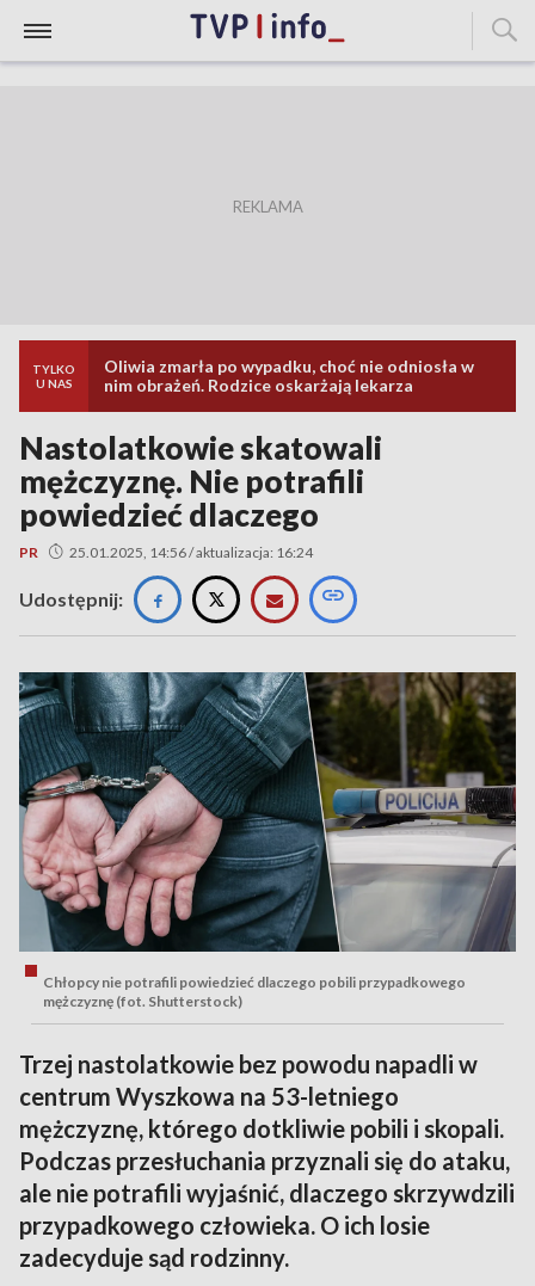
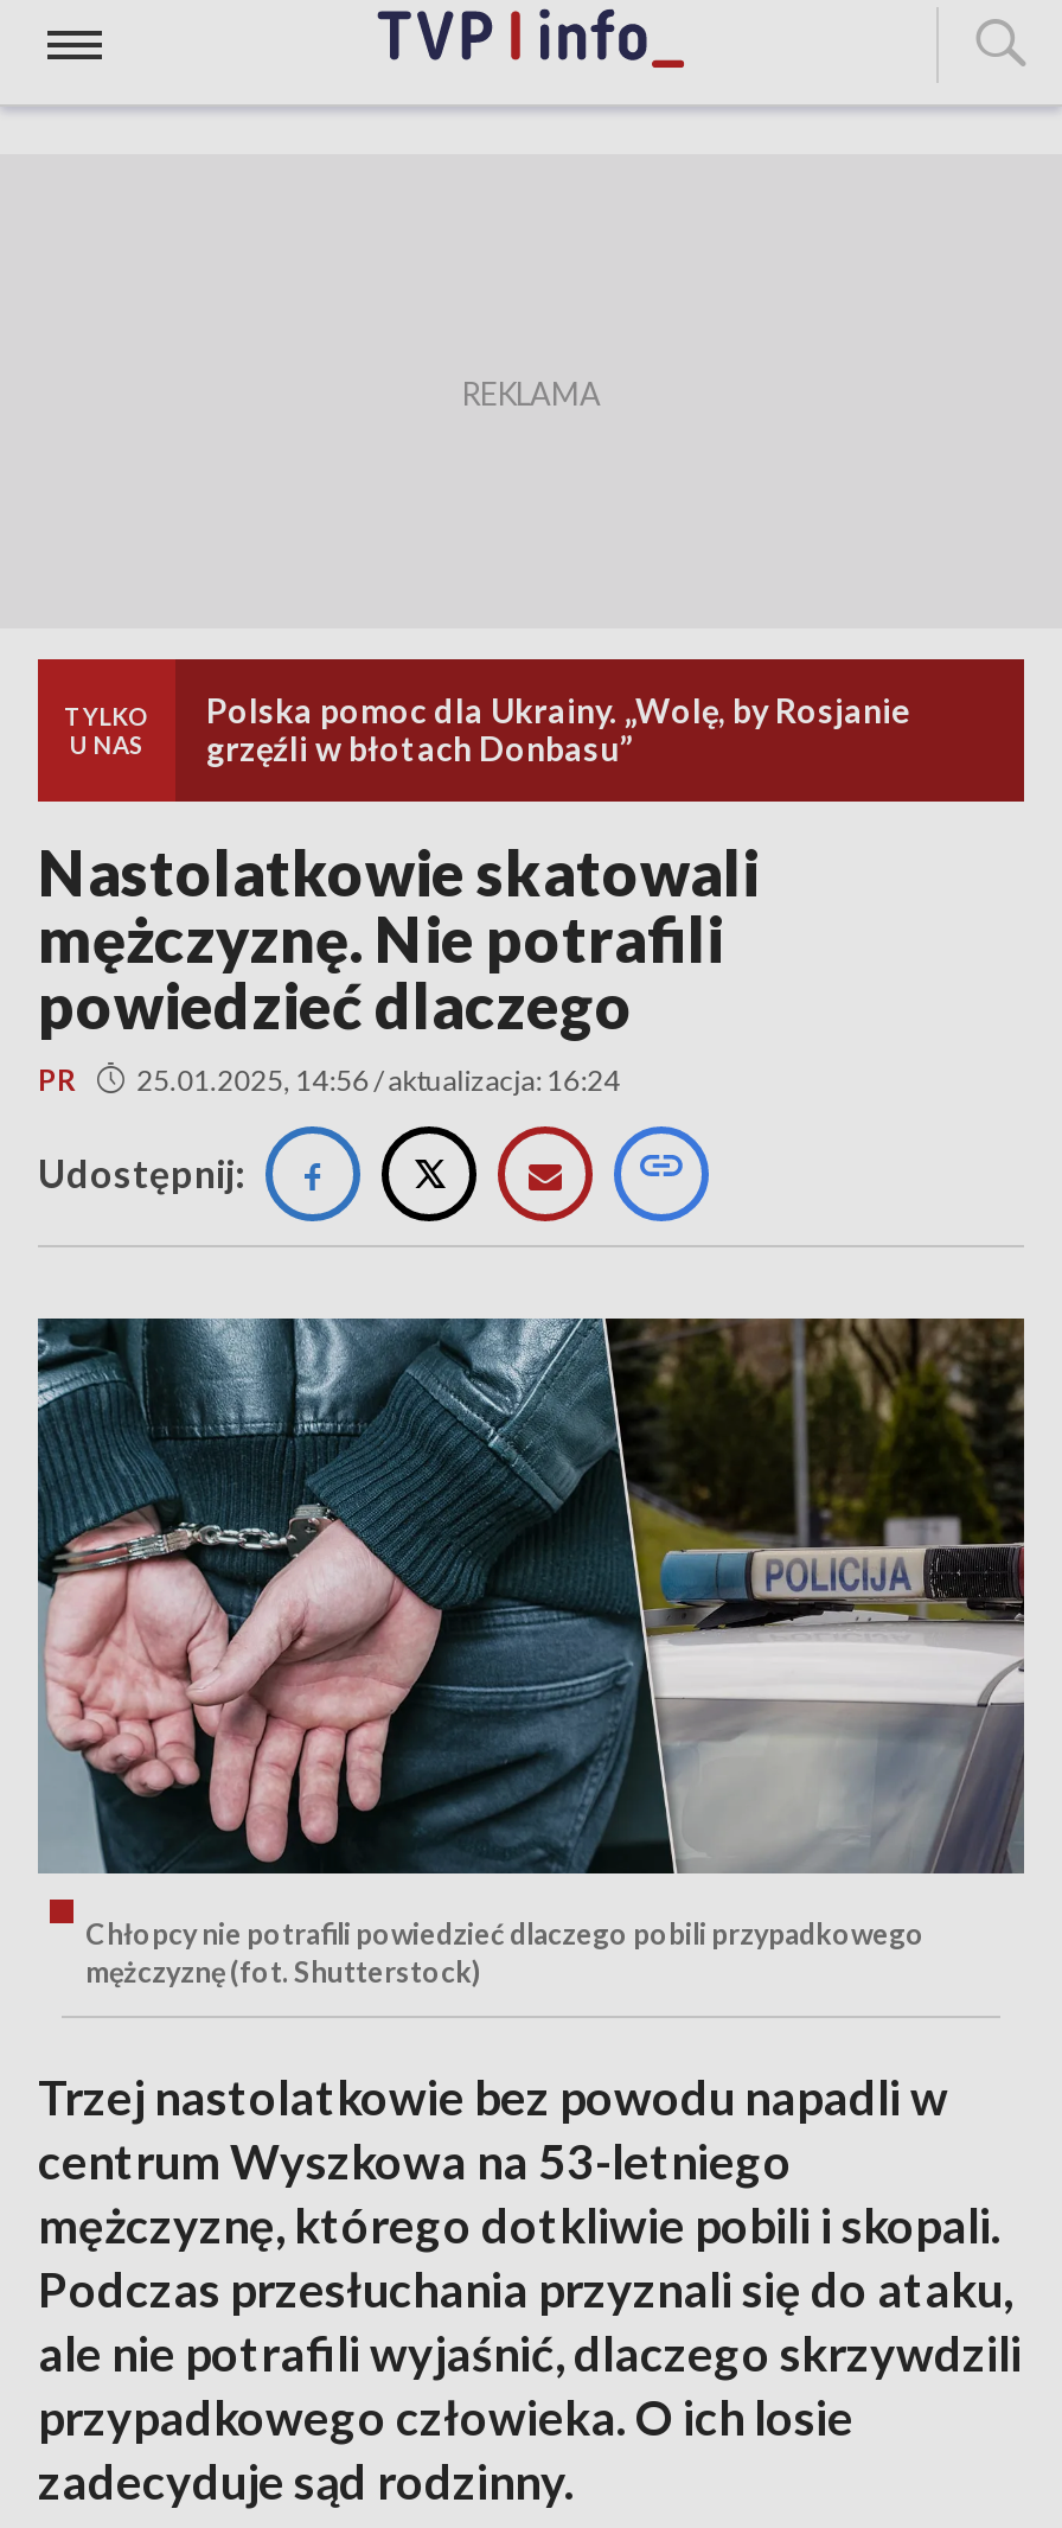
- Oliwia zmarła po wypadku, choć nie odniosła w
- nim obrażeń. Rodzice oskarżają lekarza
+ Polska pomoc dla Ukrainy. „Wolę, by Rosjanie
+ grzęźli w błotach Donbasu”
